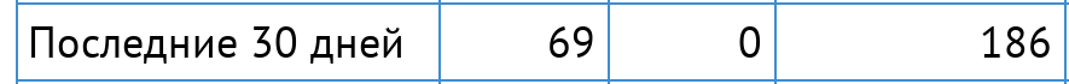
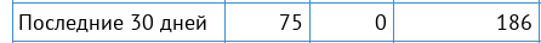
- 69
+ 75
